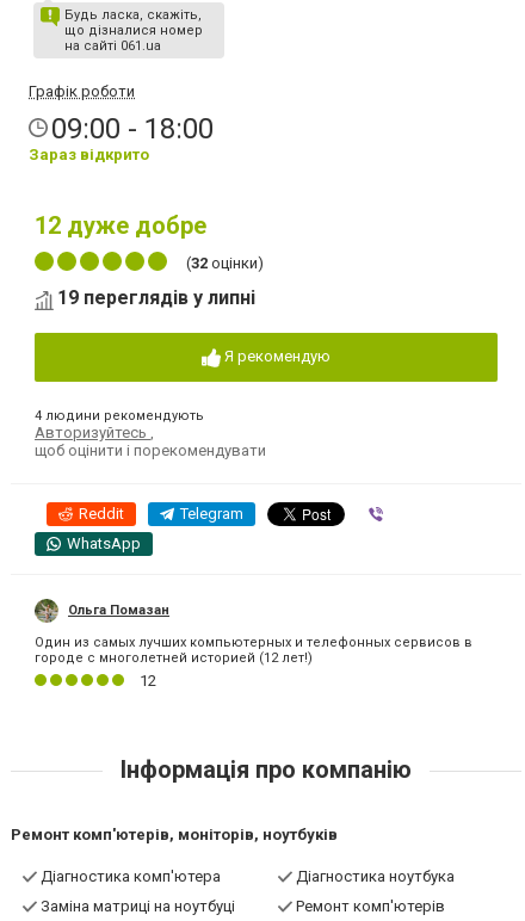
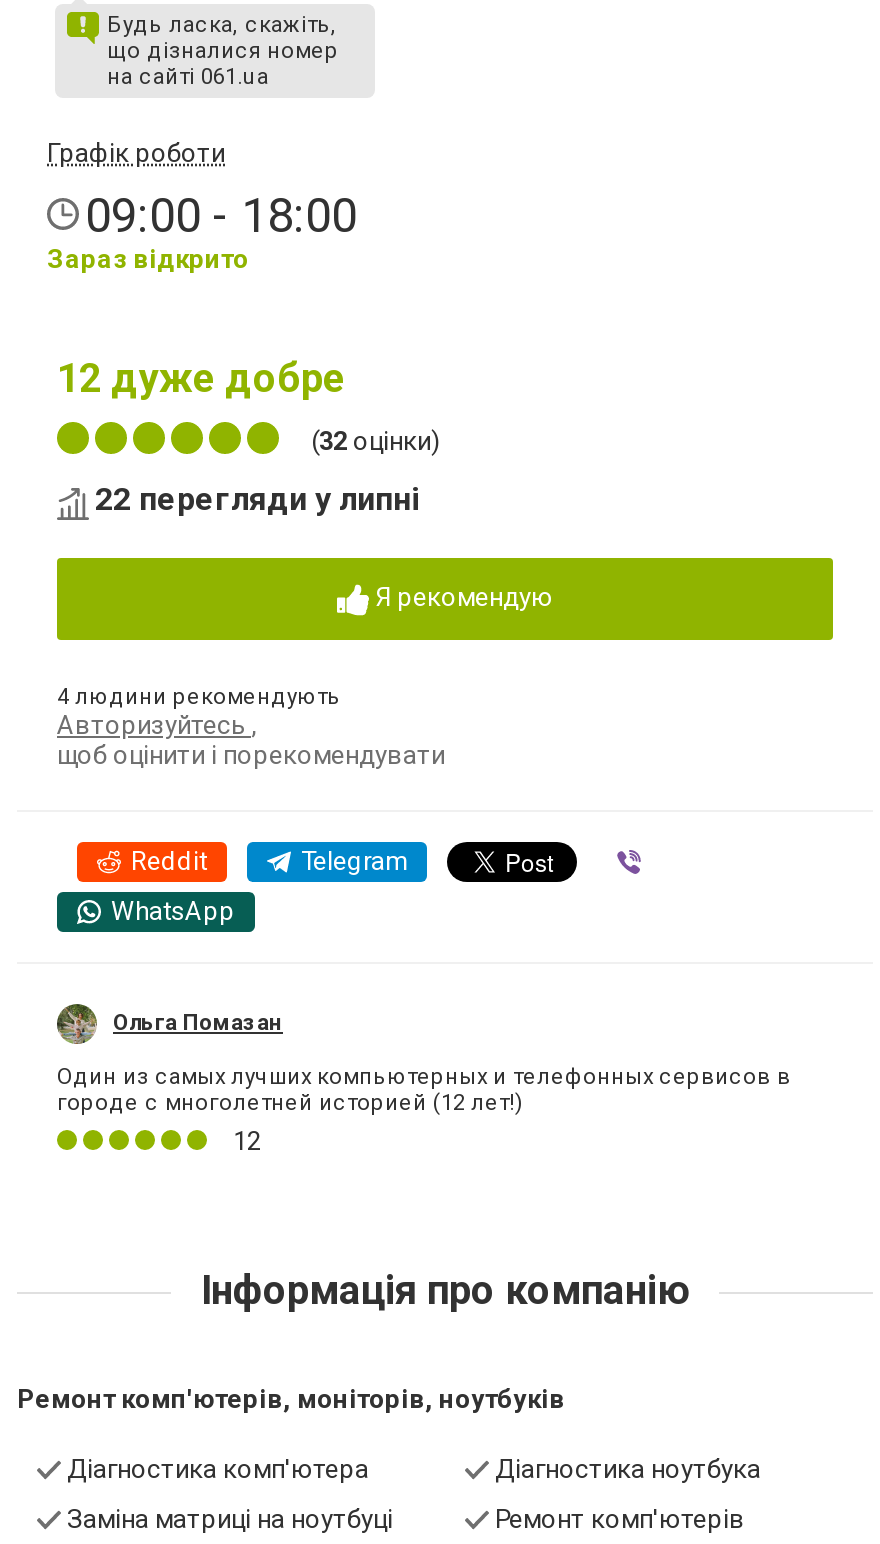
- 19 переглядів у липні
+ 22 перегляди у липні
